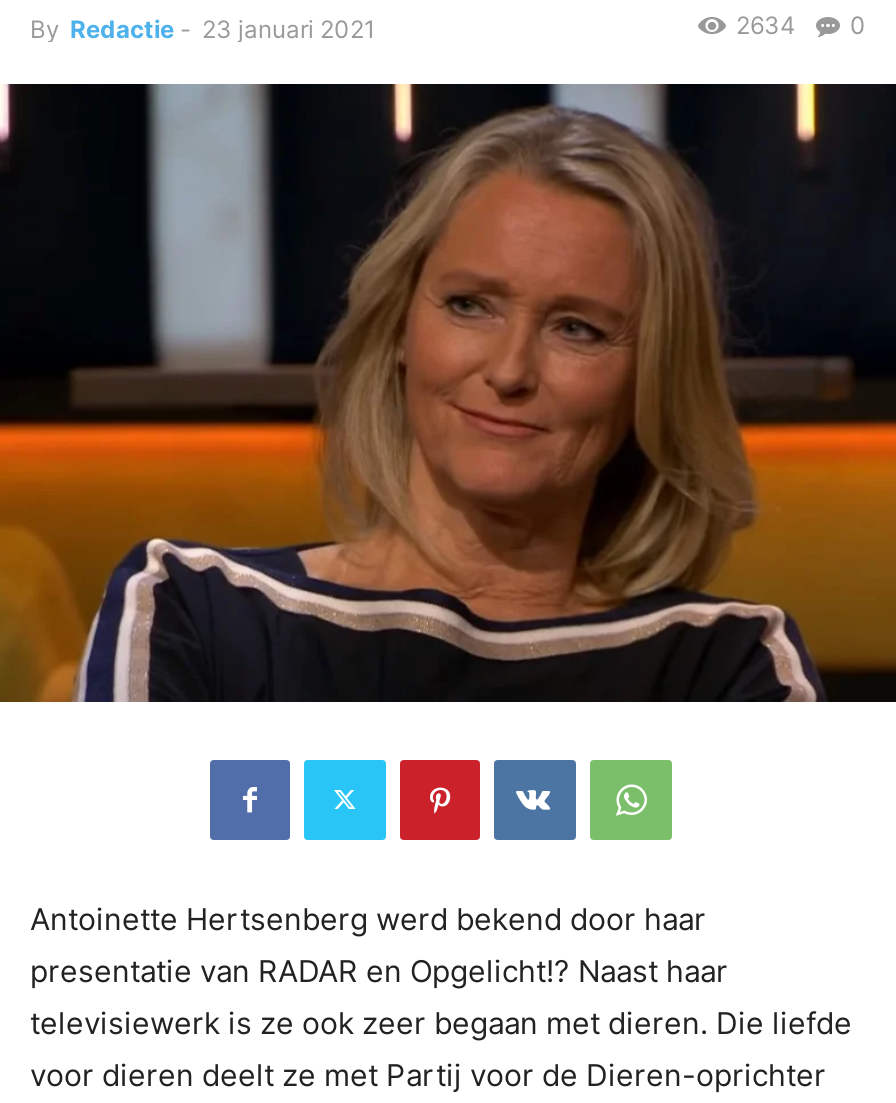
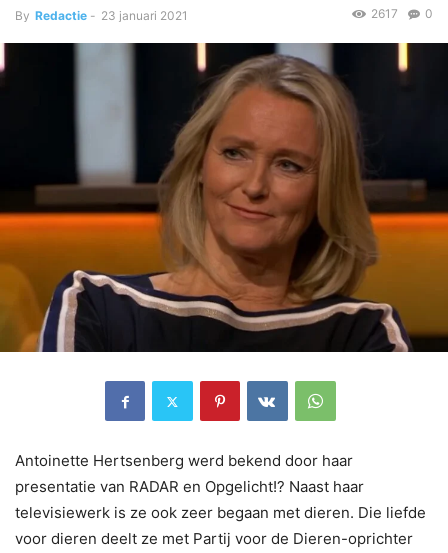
- 2634 0
+ 2617 0
